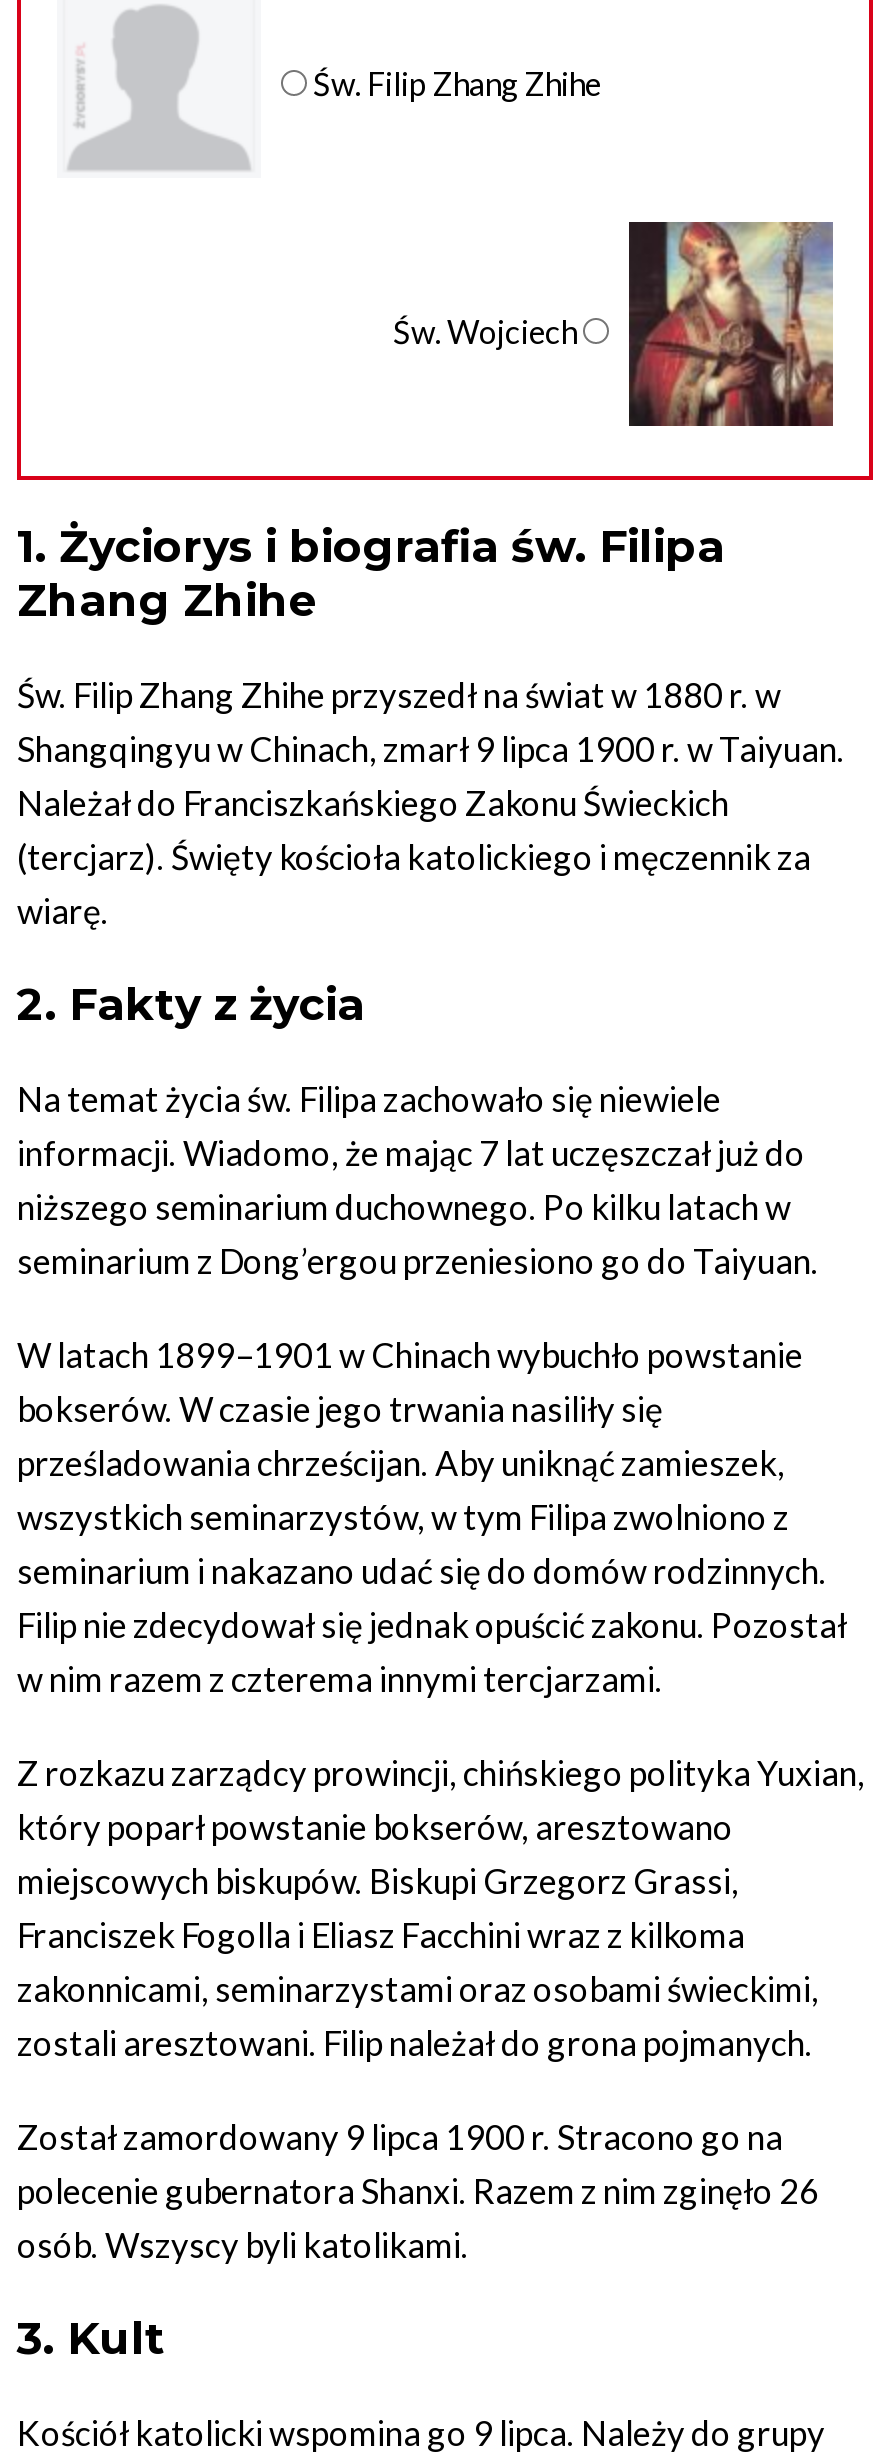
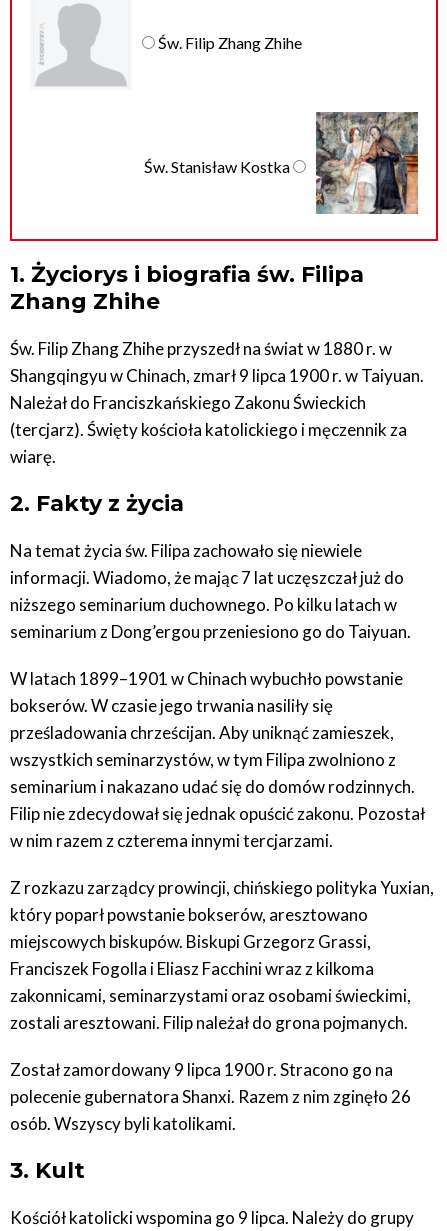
- [image]
- Św. Wojciech
+ [image]
+ Św. Stanisław Kostka
